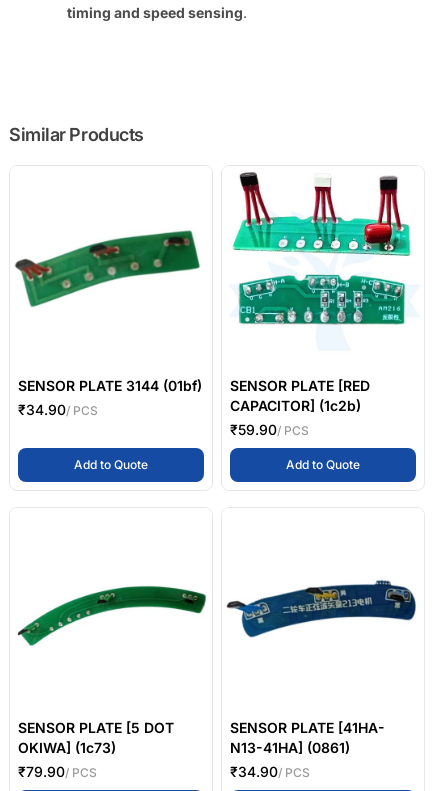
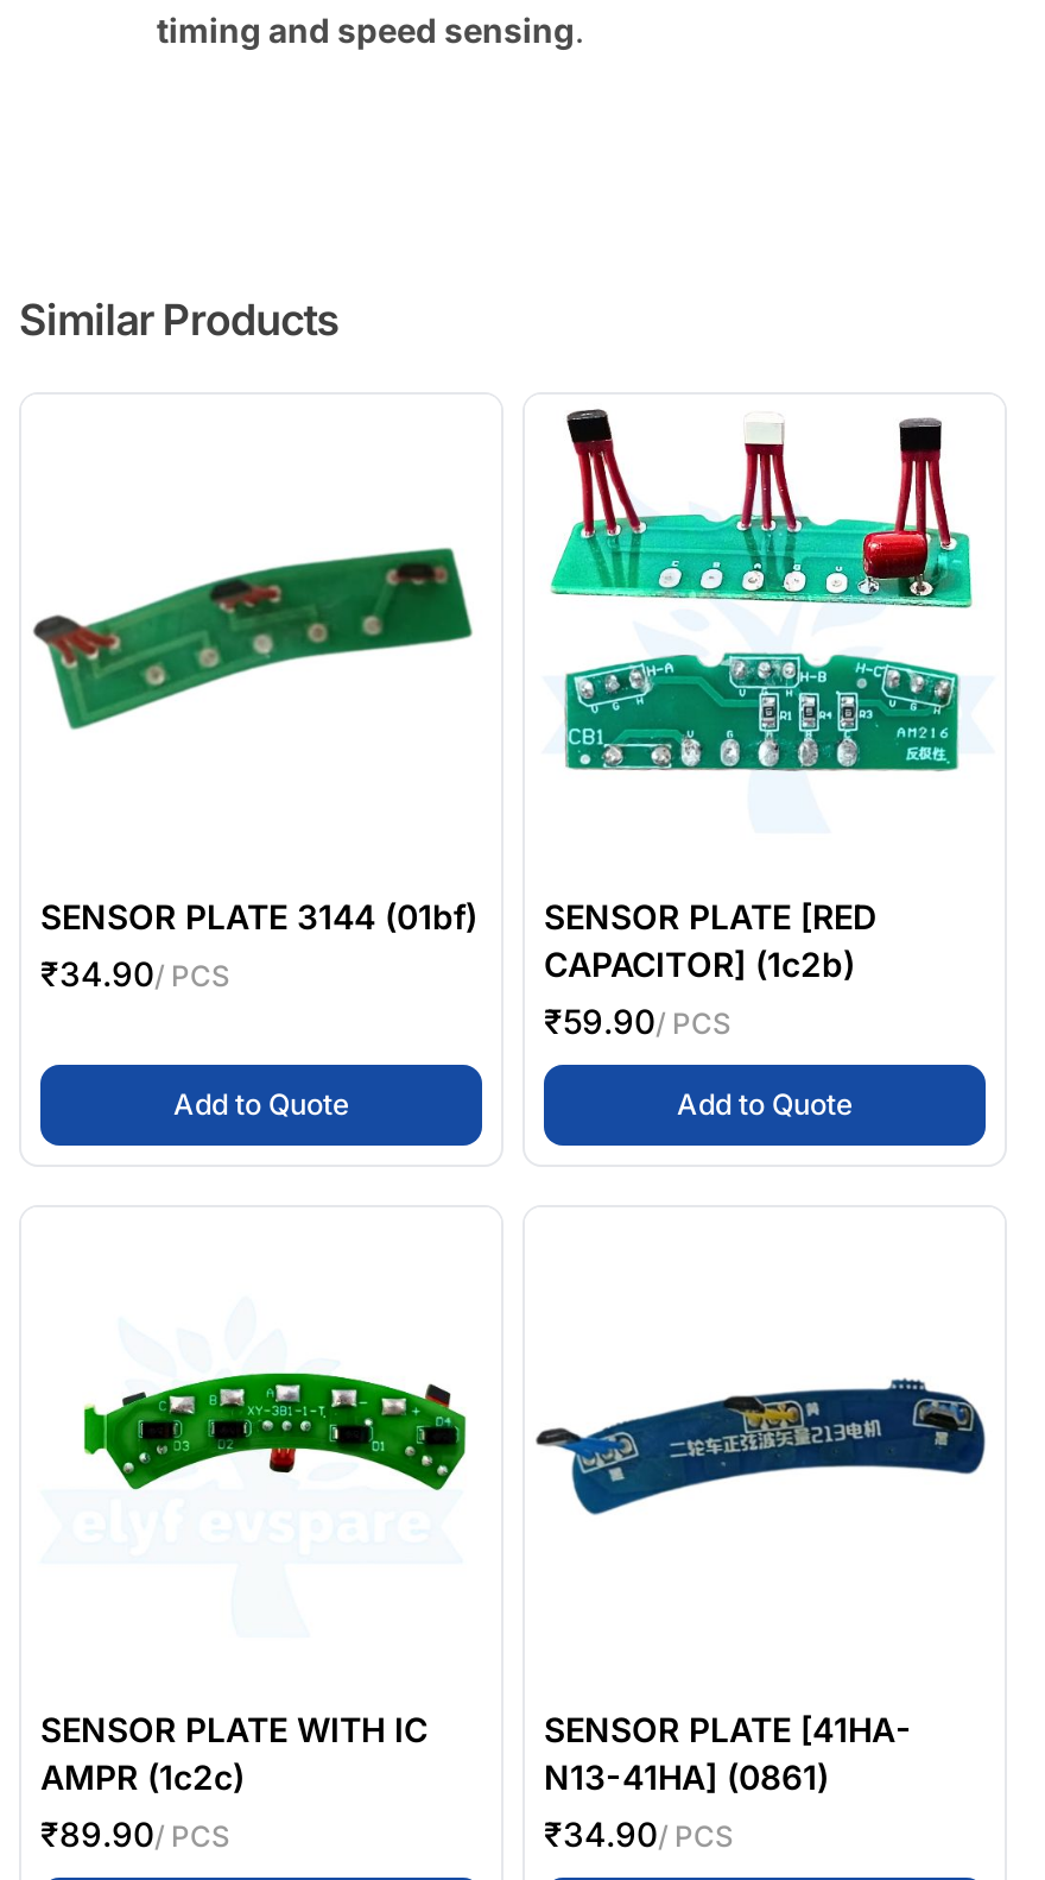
- [image]
+ [image]

- SENSOR PLATE [5 DOT
- OKIWA] (1c73)
- ₹79.90 / PCS
+ SENSOR PLATE WITH IC
+ AMPR (1c2c)
+ ₹89.90 / PCS
